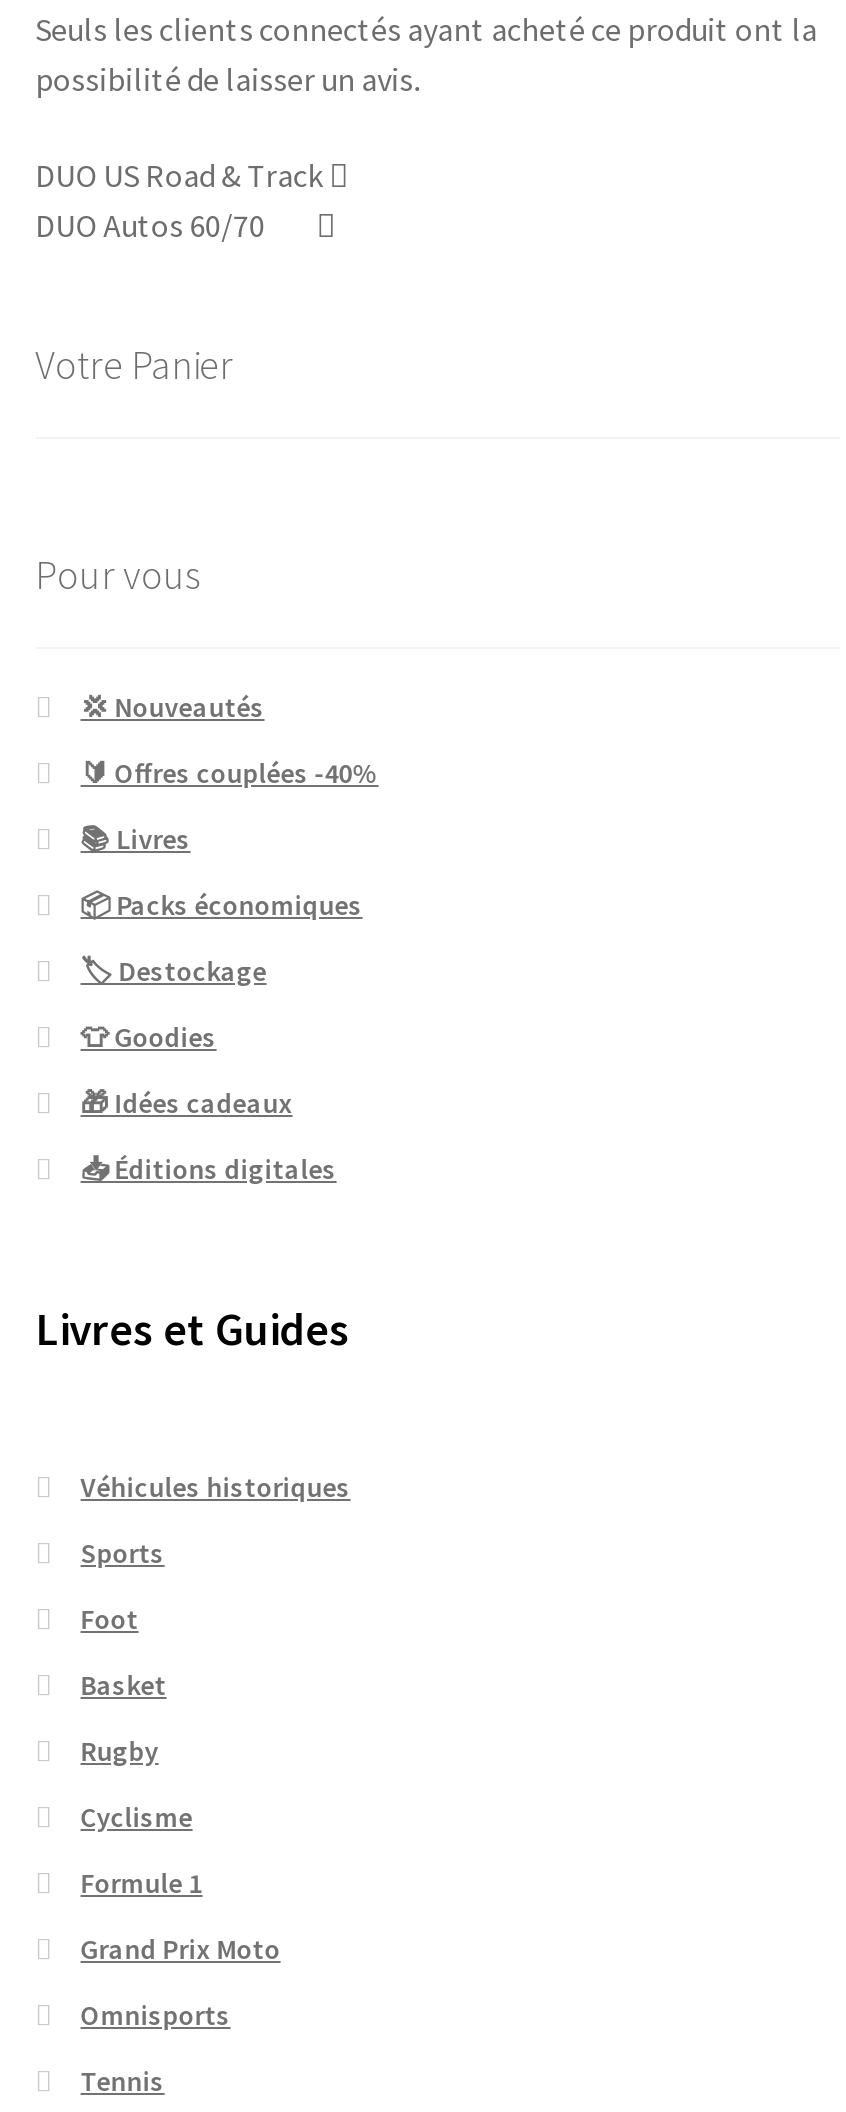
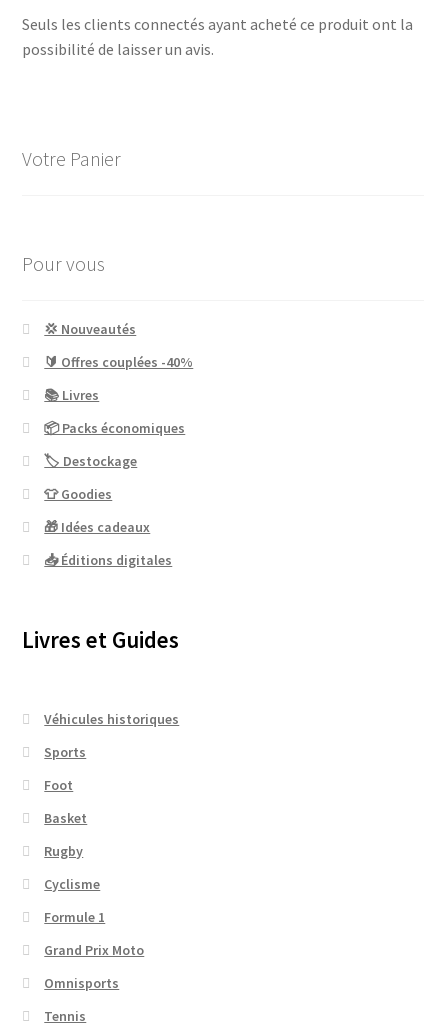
- DUO US Road & Track
- DUO Autos 60/70
